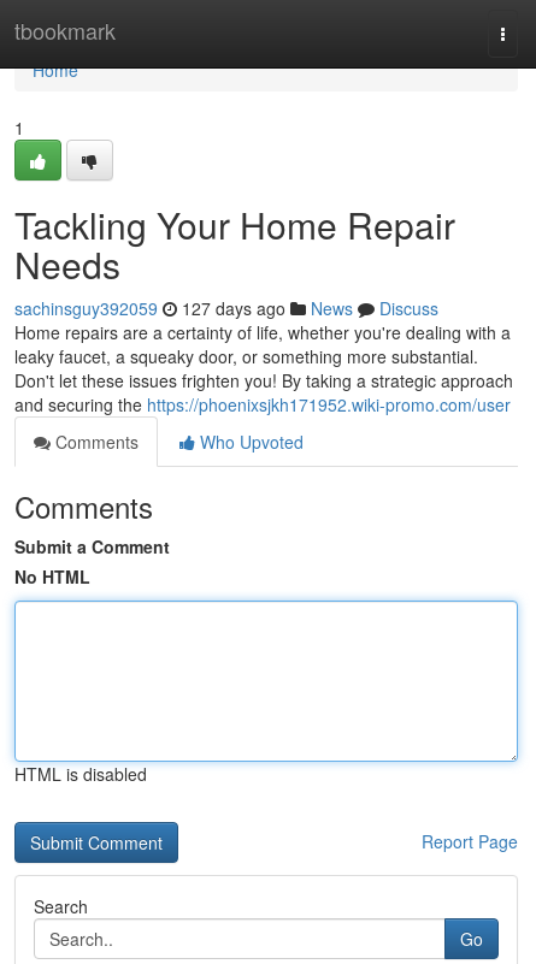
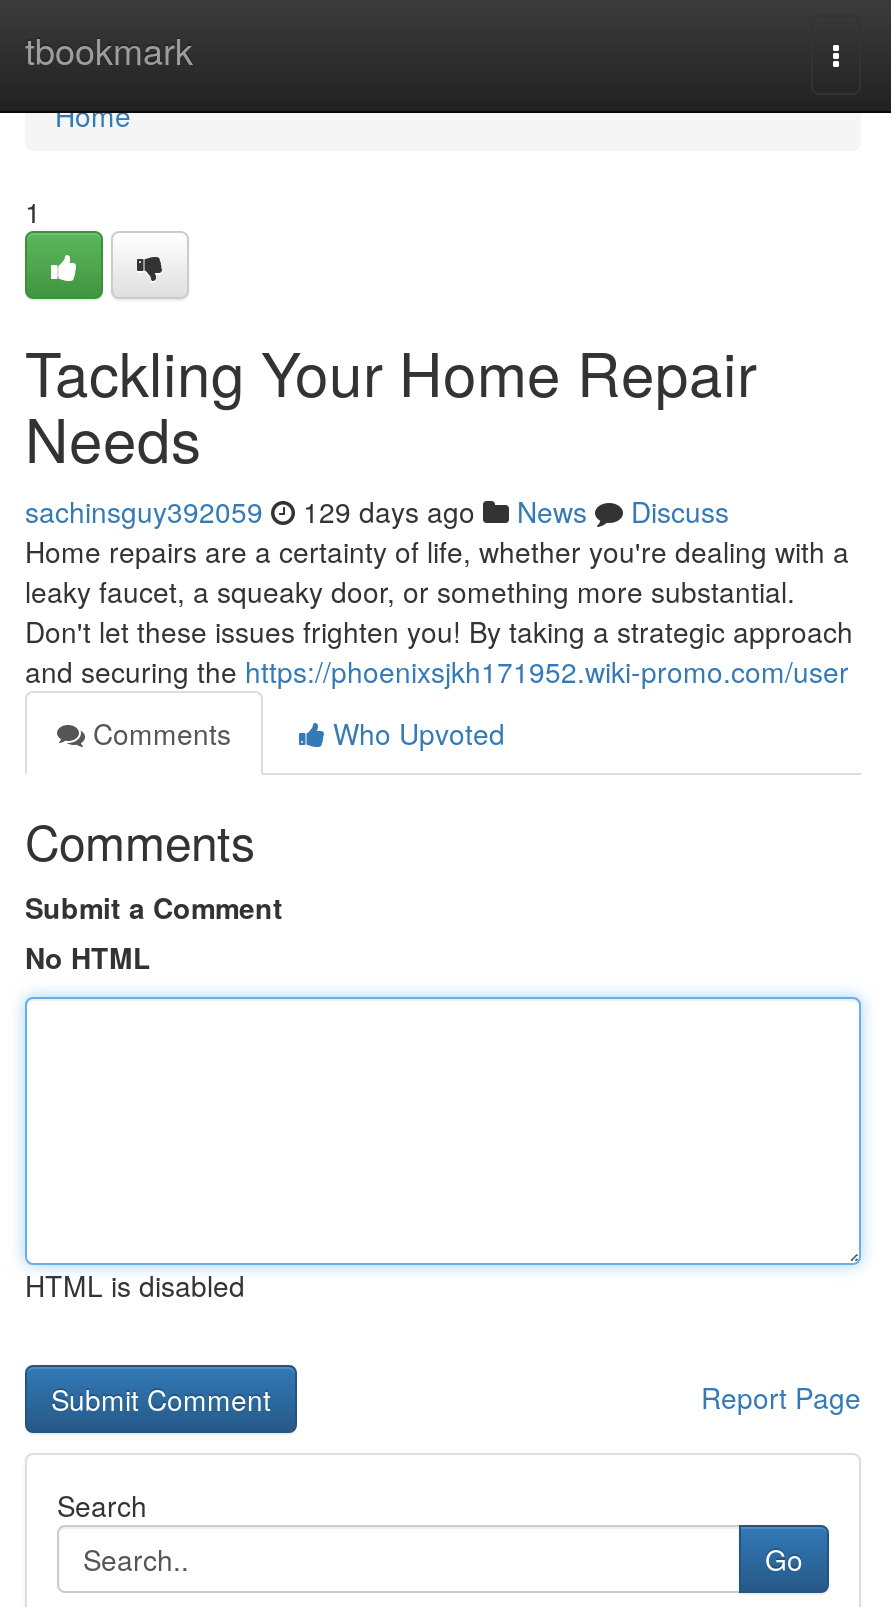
- sachinsguy392059 127 days ago News Discuss
+ sachinsguy392059 129 days ago News Discuss
